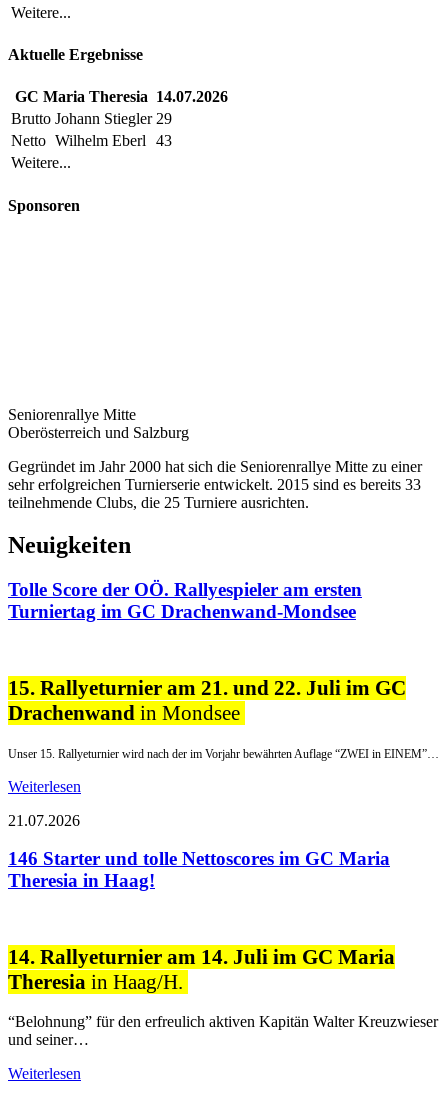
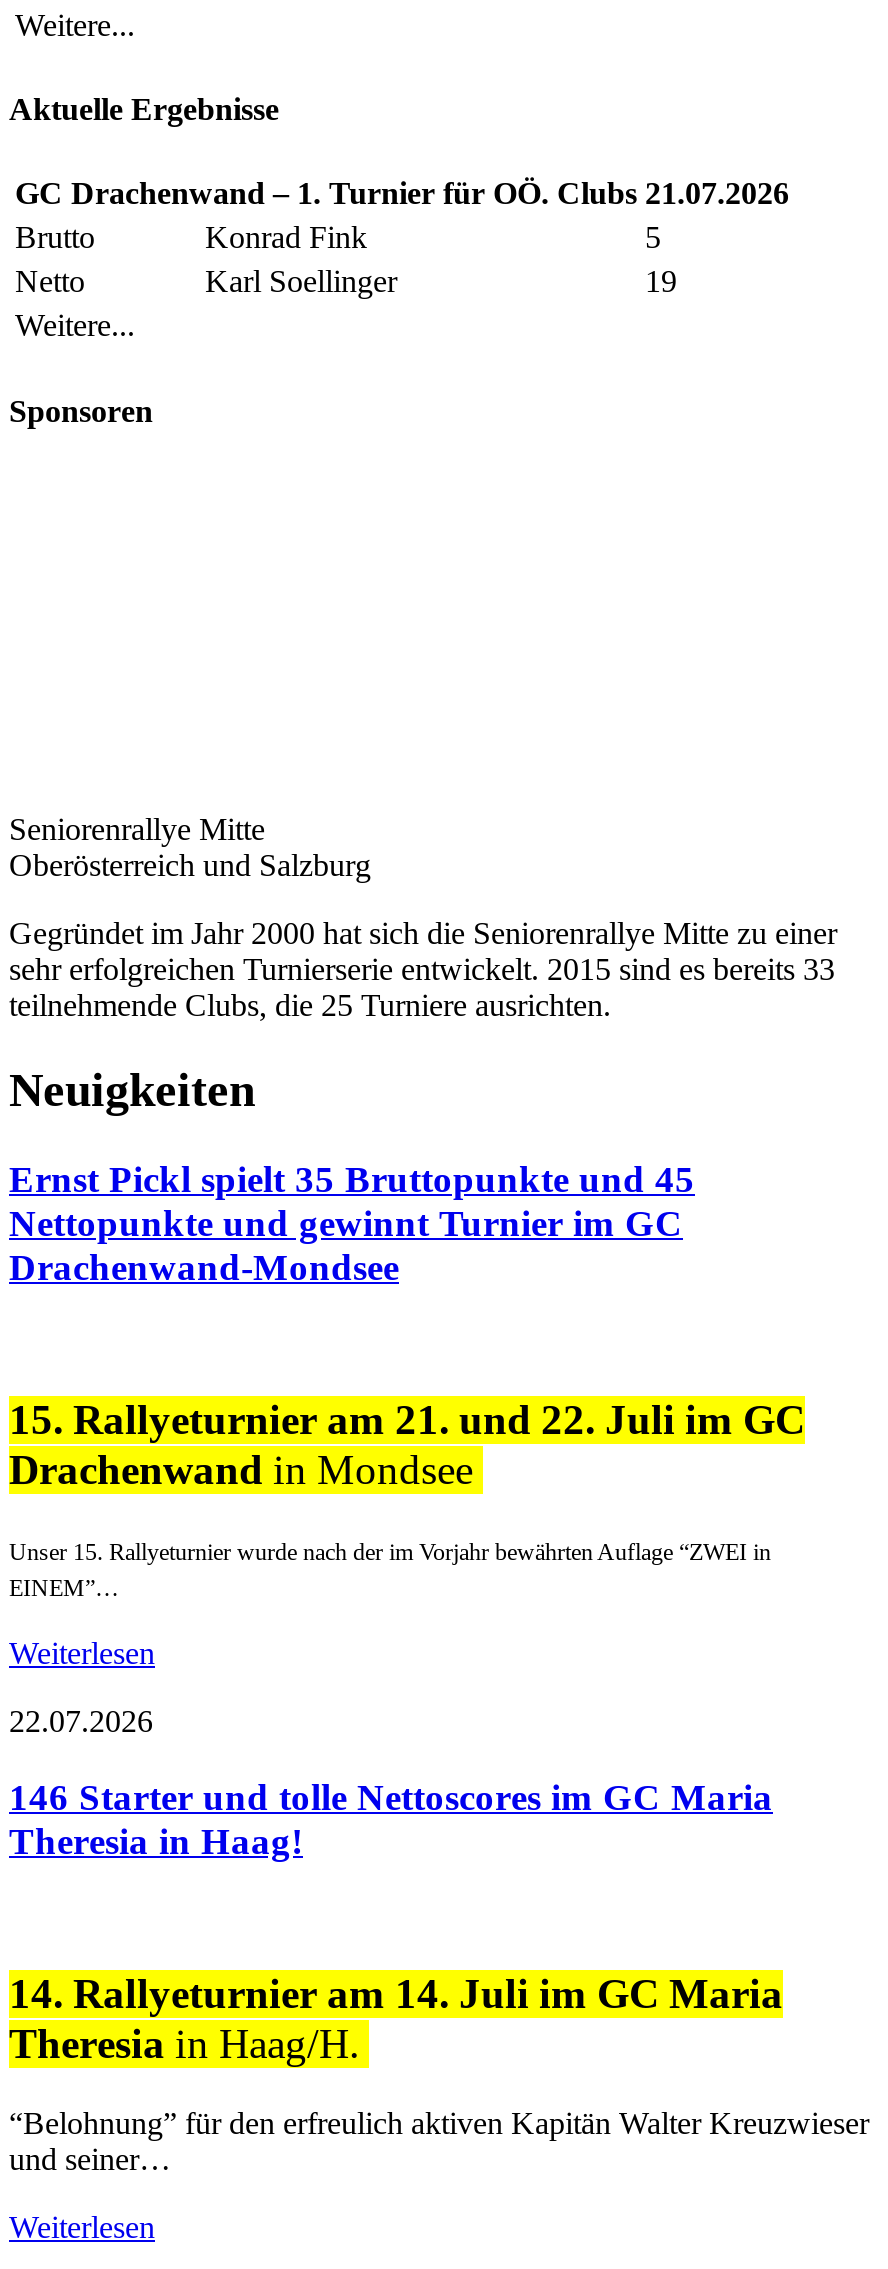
- GC Maria Theresia 14.07.2026
- Brutto Johann Stiegler 29
- Netto Wilhelm Eberl 43
+ GC Drachenwand – 1. Turnier für OÖ. Clubs 21.07.2026
+ Brutto
+ Konrad Fink
+ 5
+ Netto
+ Karl Soellinger
+ 19

- Tolle Score der OÖ. Rallyespieler am ersten
- Turniertag im GC Drachenwand-Mondsee
+ Ernst Pickl spielt 35 Bruttopunkte und 45
+ Nettopunkte und gewinnt Turnier im GC
+ Drachenwand-Mondsee

- Unser 15. Rallyeturnier wird nach der im Vorjahr bewährten Auflage “ZWEI in EINEM”…
+ Unser 15. Rallyeturnier wurde nach der im Vorjahr bewährten Auflage “ZWEI in
+ EINEM”…

- 21.07.2026
+ 22.07.2026
